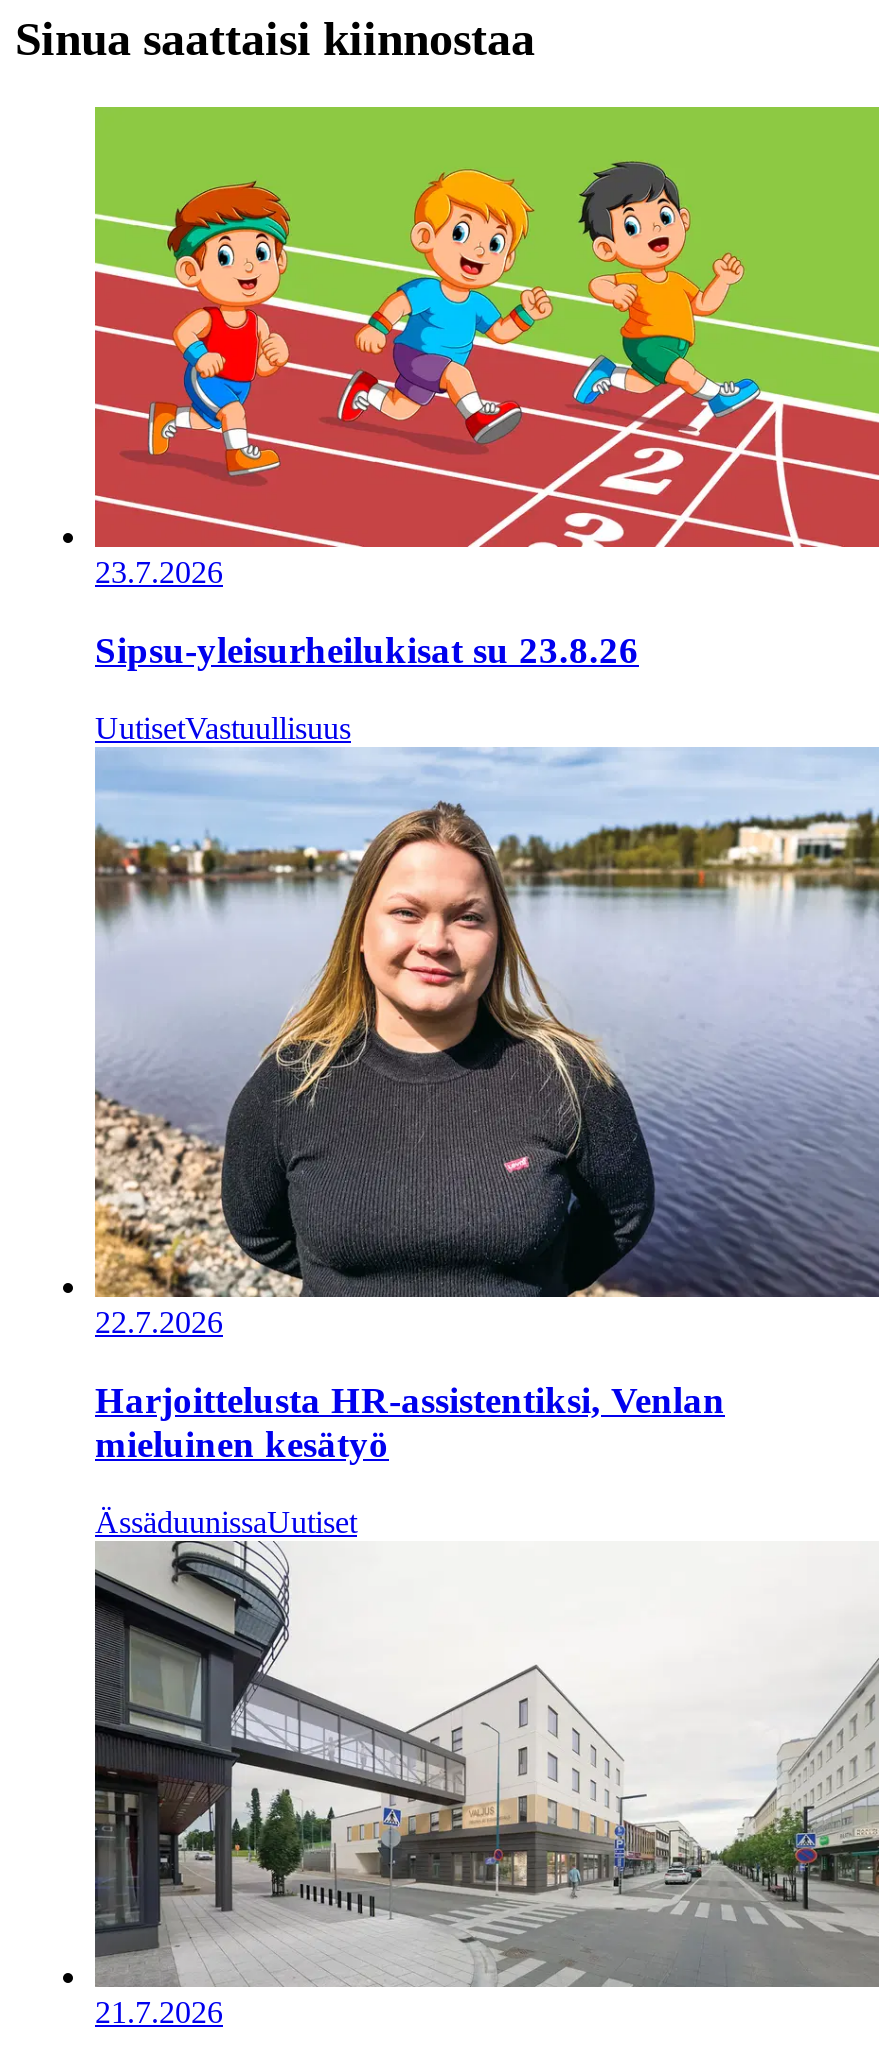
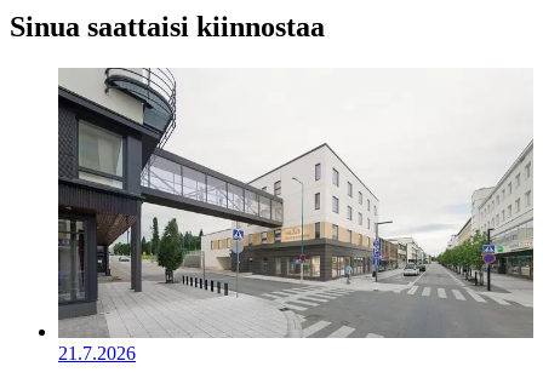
- [image]
- 23.7.2026
- Sipsu-yleisurheilukisat su 23.8.26
- UutisetVastuullisuus

- [image]
- 22.7.2026
- Harjoittelusta HR-assistentiksi, Venlan
- mieluinen kesätyö
- ÄssäduunissaUutiset
